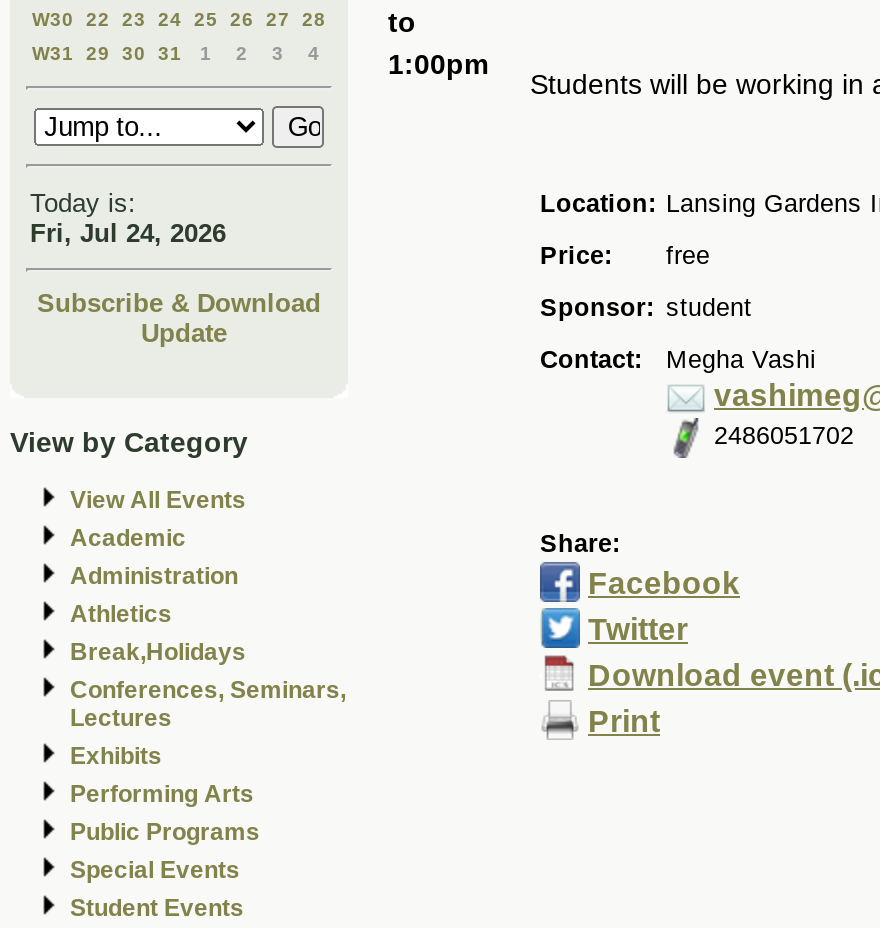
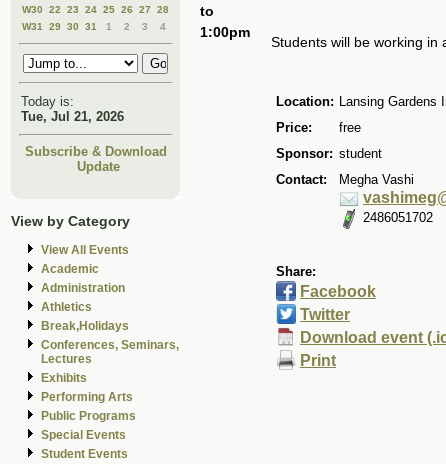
- Fri, Jul 24, 2026
+ Tue, Jul 21, 2026
